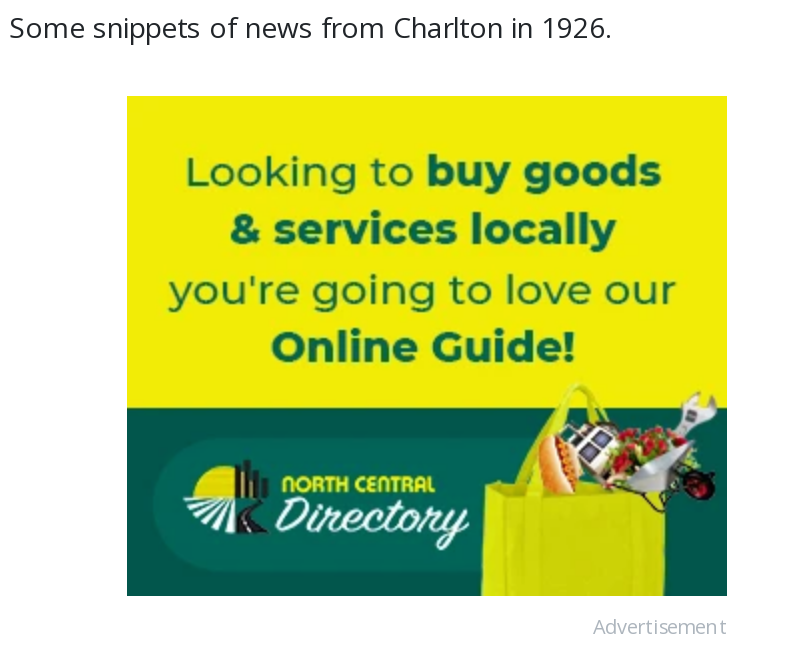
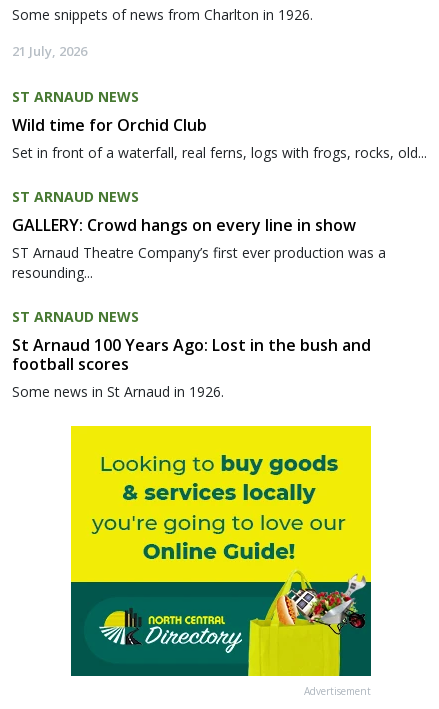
+ 21 July, 2026
+ ST ARNAUD NEWS
+ Wild time for Orchid Club
+ Set in front of a waterfall, real ferns, logs with frogs, rocks, old...
+ ST ARNAUD NEWS
+ GALLERY: Crowd hangs on every line in show
+ ST Arnaud Theatre Company’s first ever production was a
+ resounding...
+ ST ARNAUD NEWS
+ St Arnaud 100 Years Ago: Lost in the bush and
+ football scores
+ Some news in St Arnaud in 1926.
